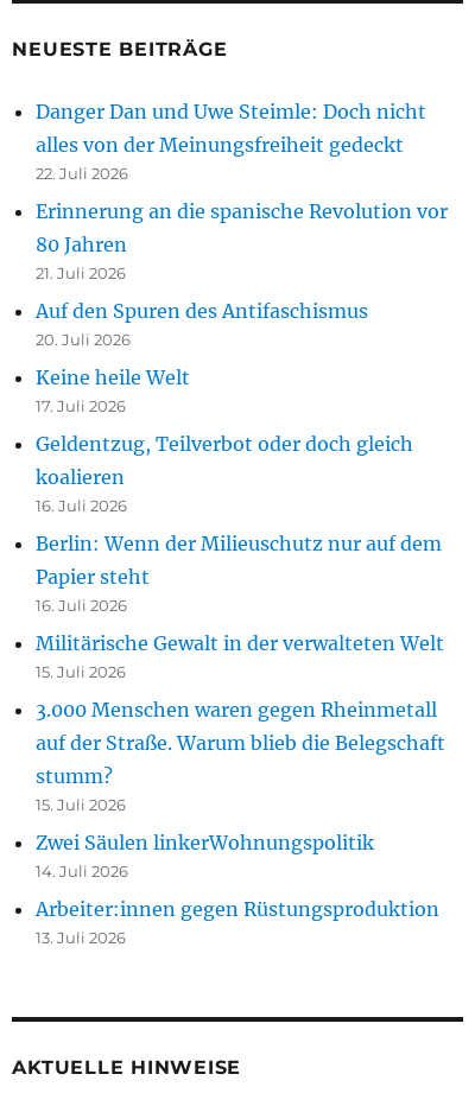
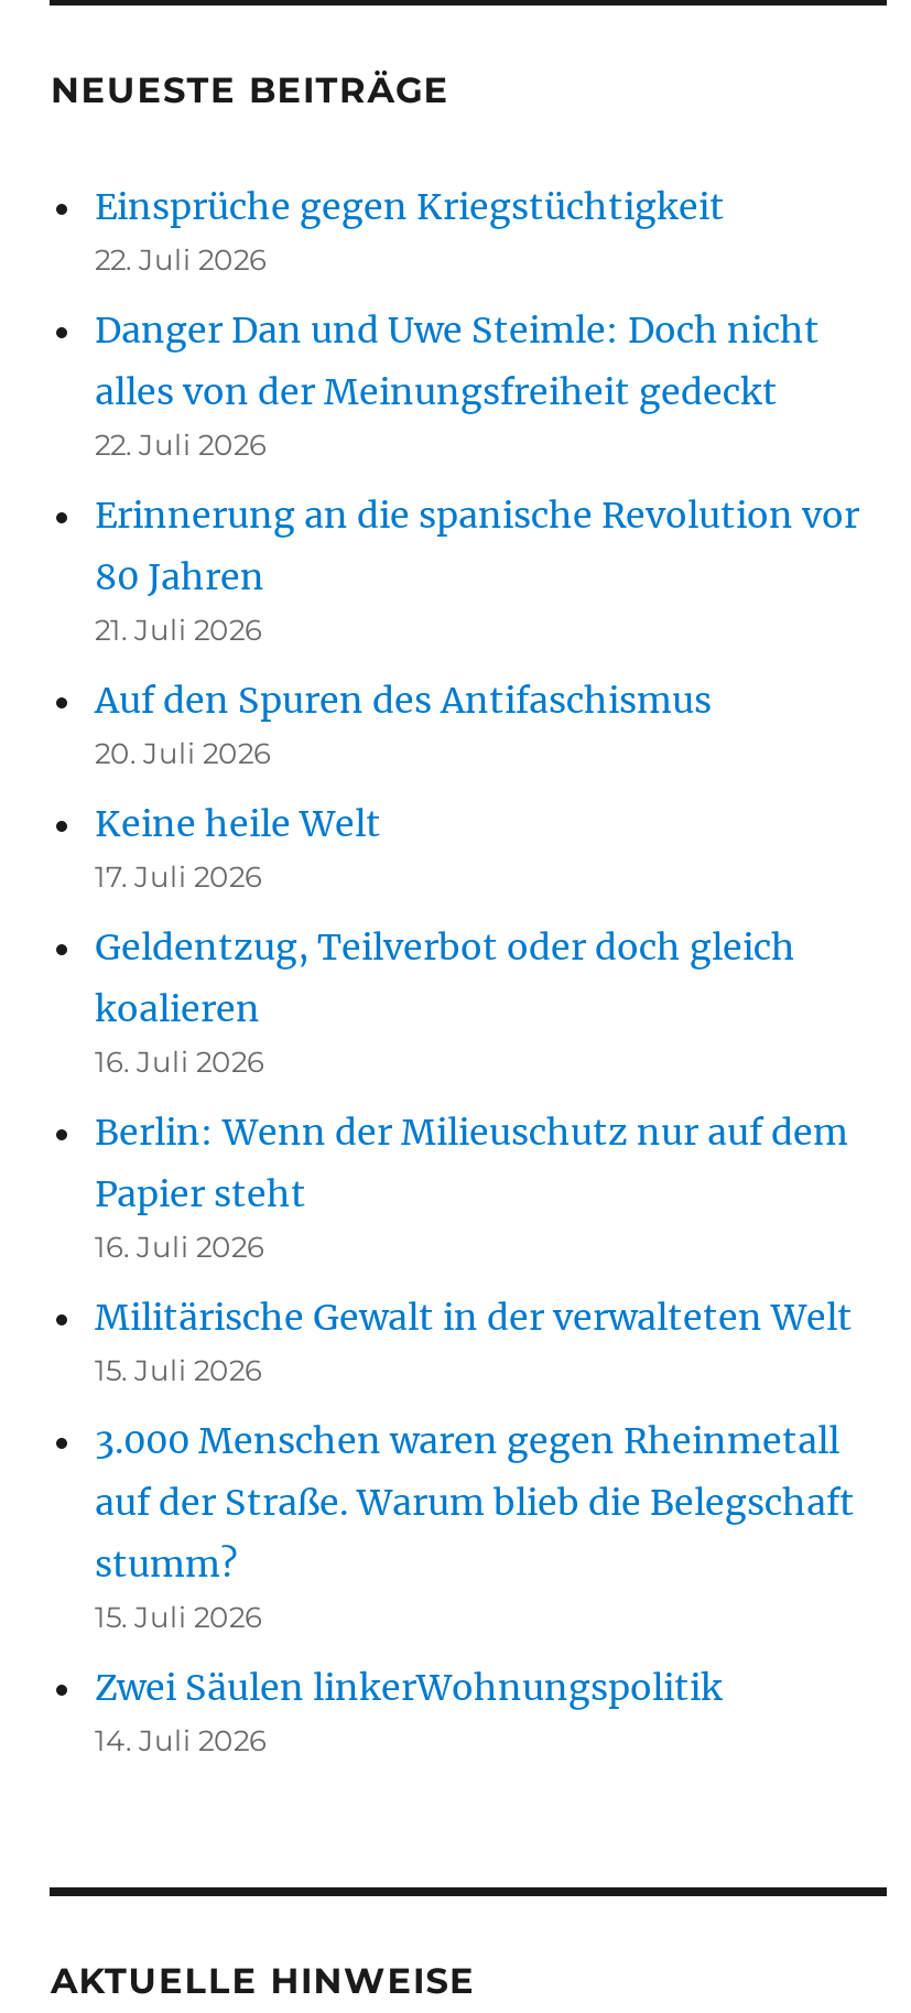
+ Einsprüche gegen Kriegstüchtigkeit
+ 22. Juli 2026

moved down: Danger Dan und Uwe Steimle: Doch nicht | alles von der Meinungsfreiheit gedeckt | 22. Juli 2026 | ... | Zwei Säulen linkerWohnungspolitik | 14. Juli 2026

- Arbeiter:innen gegen Rüstungsproduktion
- 13. Juli 2026
